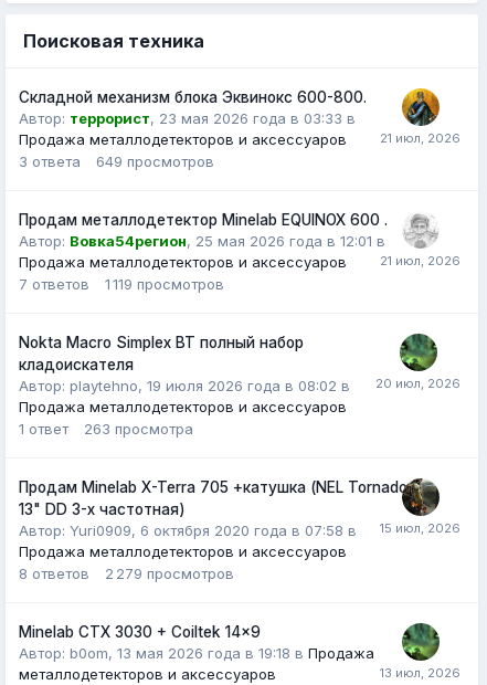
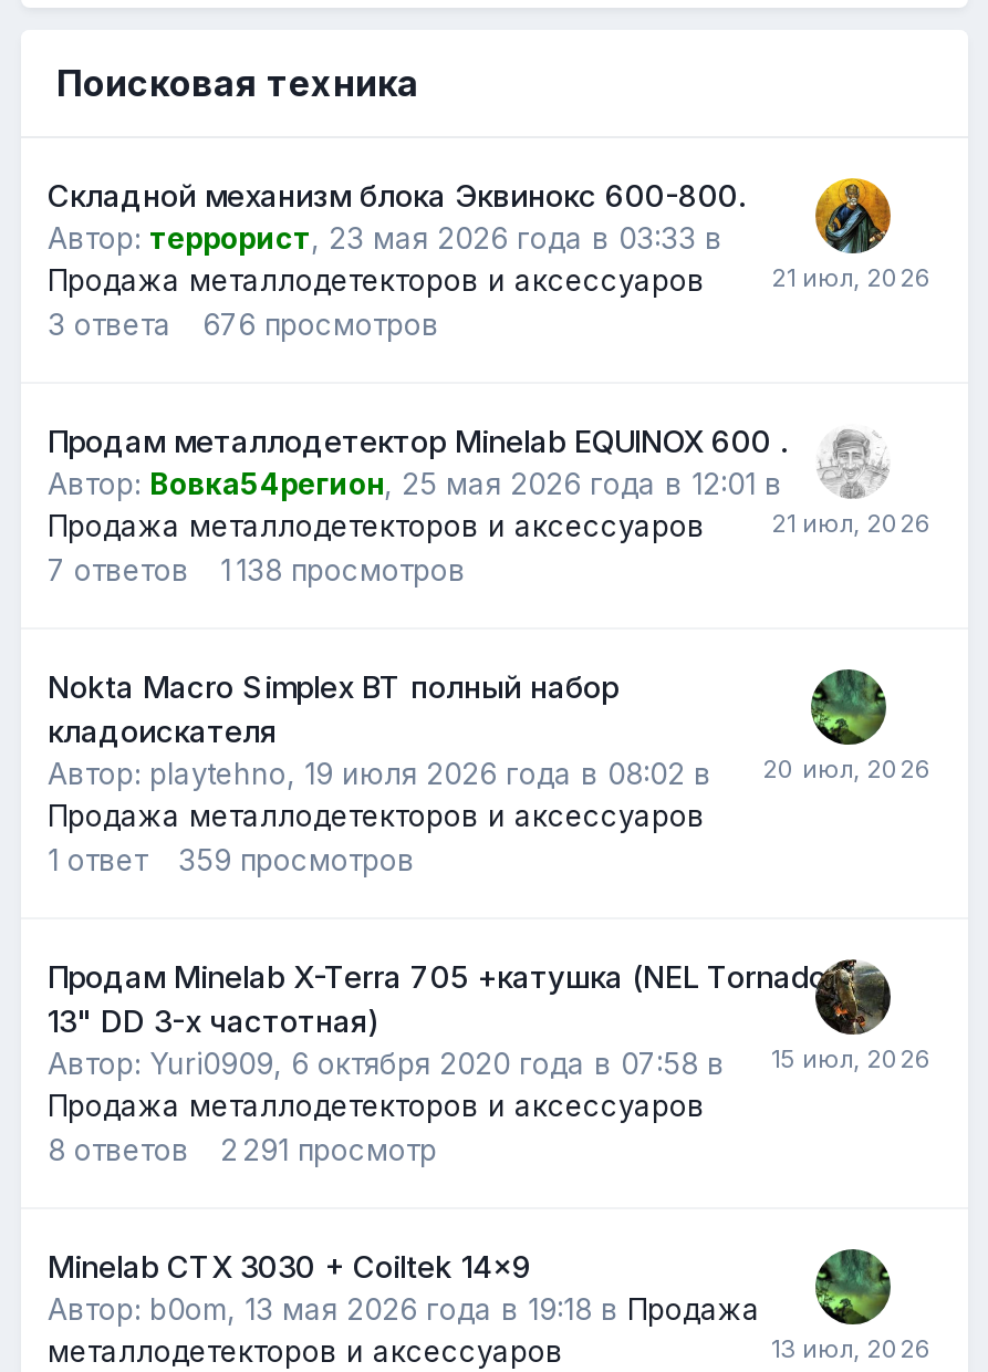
- 649 просмотров
+ 676 просмотров

- 7 ответов 1 119 просмотров
+ 7 ответов 1 138 просмотров

- 1 ответ 263 просмотра
+ 1 ответ 359 просмотров

- 8 ответов 2 279 просмотров
+ 8 ответов 2 291 просмотр
